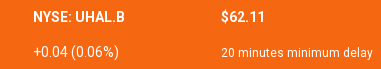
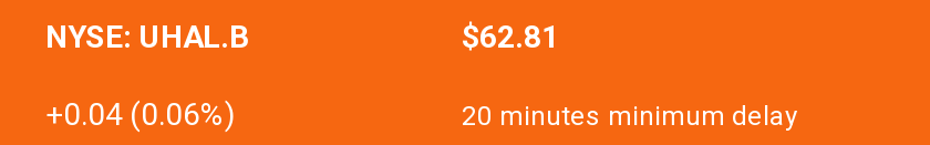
- $62.11
+ $62.81
